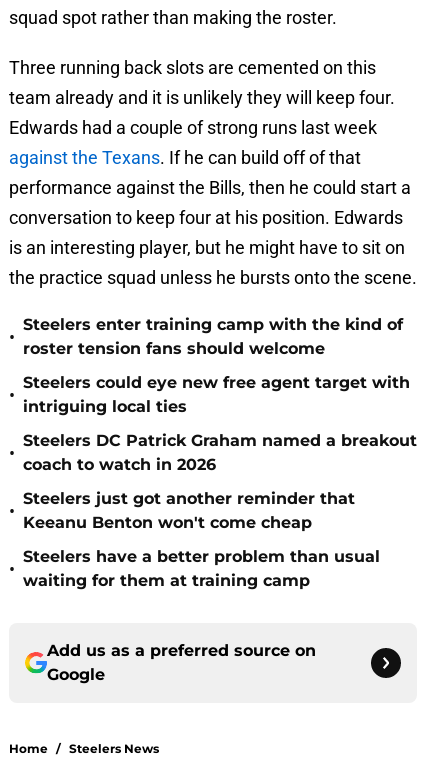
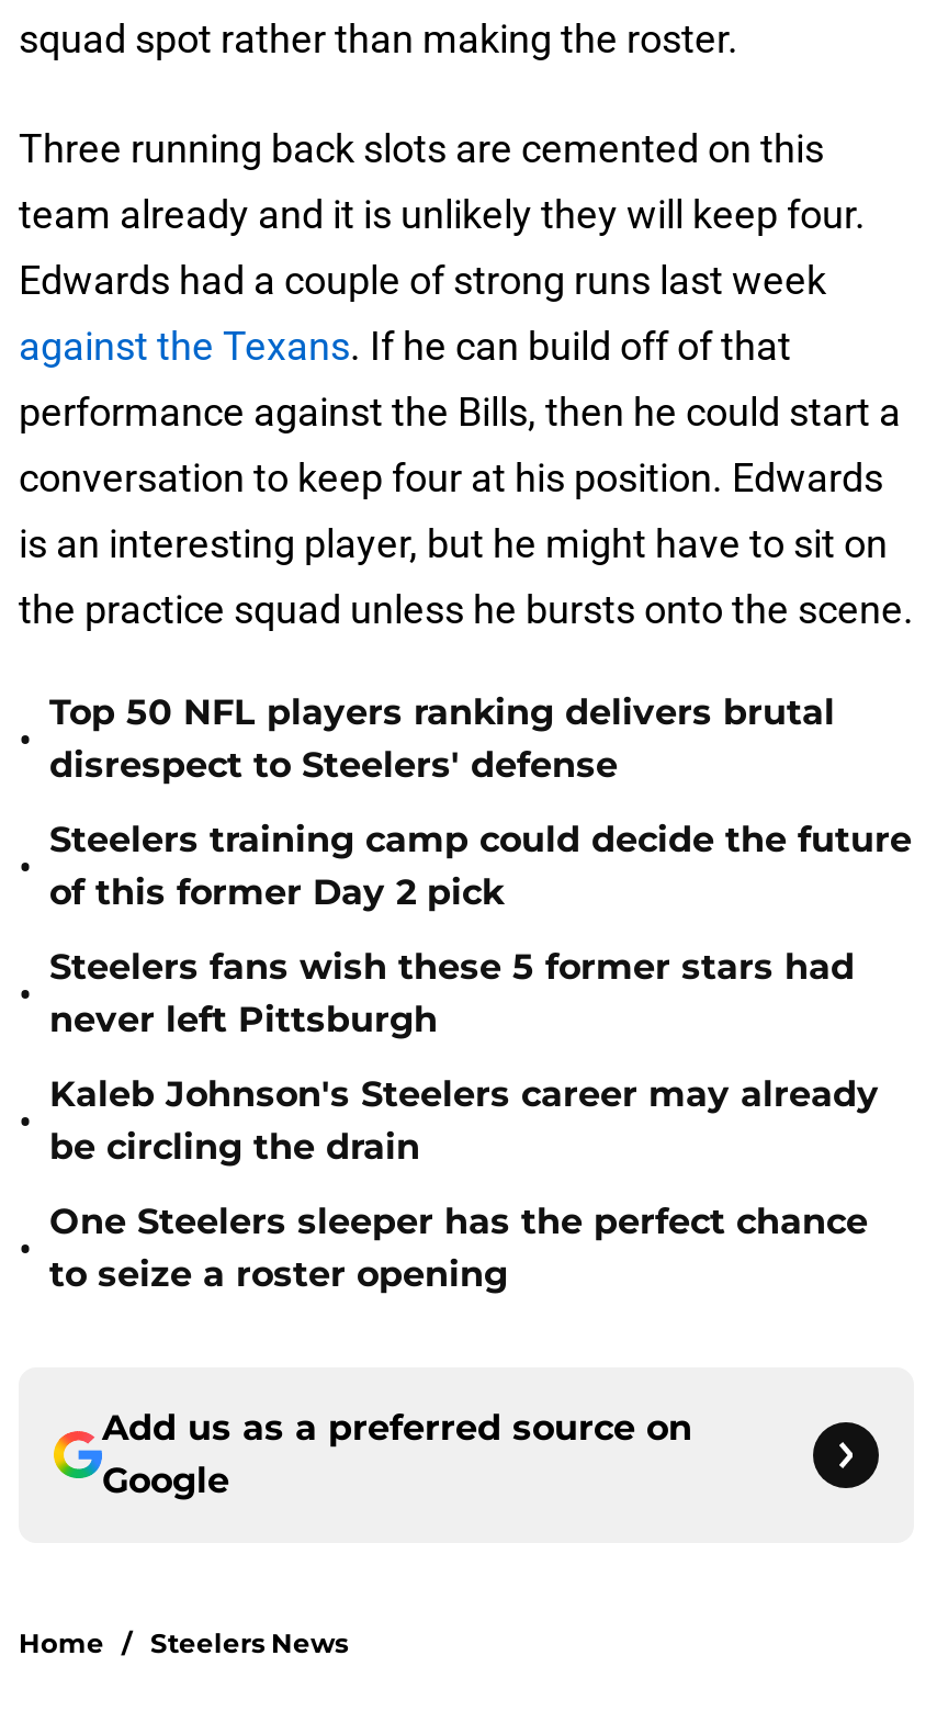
- Steelers enter training camp with the kind of
- roster tension fans should welcome
+ Top 50 NFL players ranking delivers brutal
+ disrespect to Steelers' defense

- Steelers could eye new free agent target with
- intriguing local ties
+ Steelers training camp could decide the future
+ of this former Day 2 pick

- Steelers DC Patrick Graham named a breakout
- coach to watch in 2026
+ Steelers fans wish these 5 former stars had
+ never left Pittsburgh

- Steelers just got another reminder that
- Keeanu Benton won't come cheap
+ Kaleb Johnson's Steelers career may already
+ be circling the drain

- Steelers have a better problem than usual
- waiting for them at training camp
+ One Steelers sleeper has the perfect chance
+ to seize a roster opening
